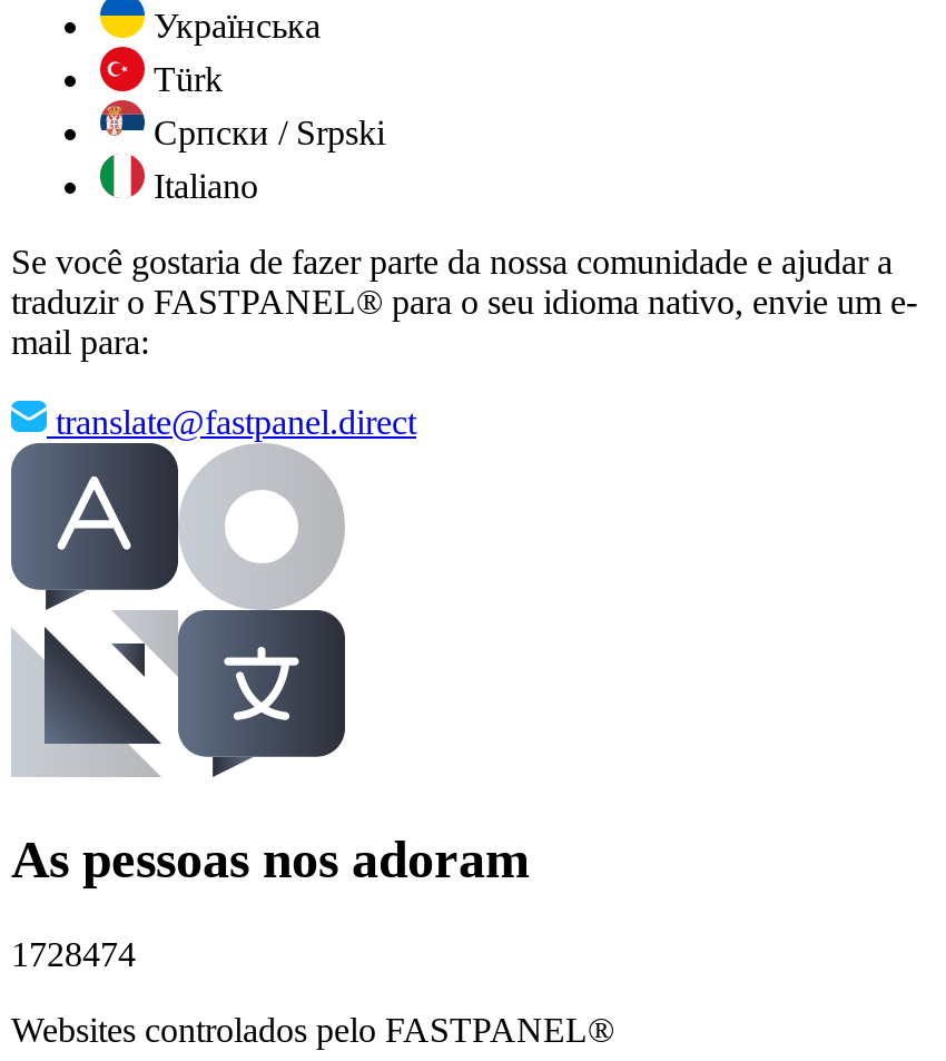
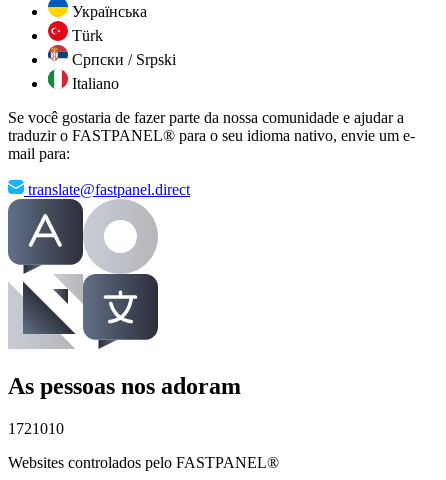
- 1728474
+ 1721010
